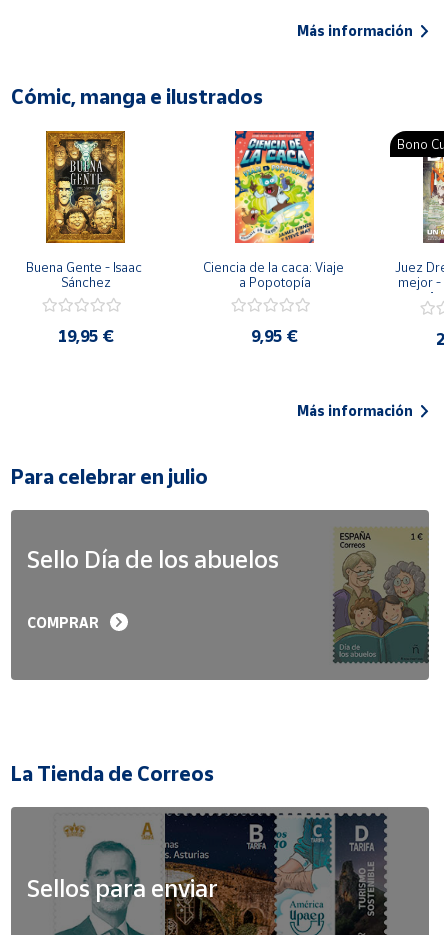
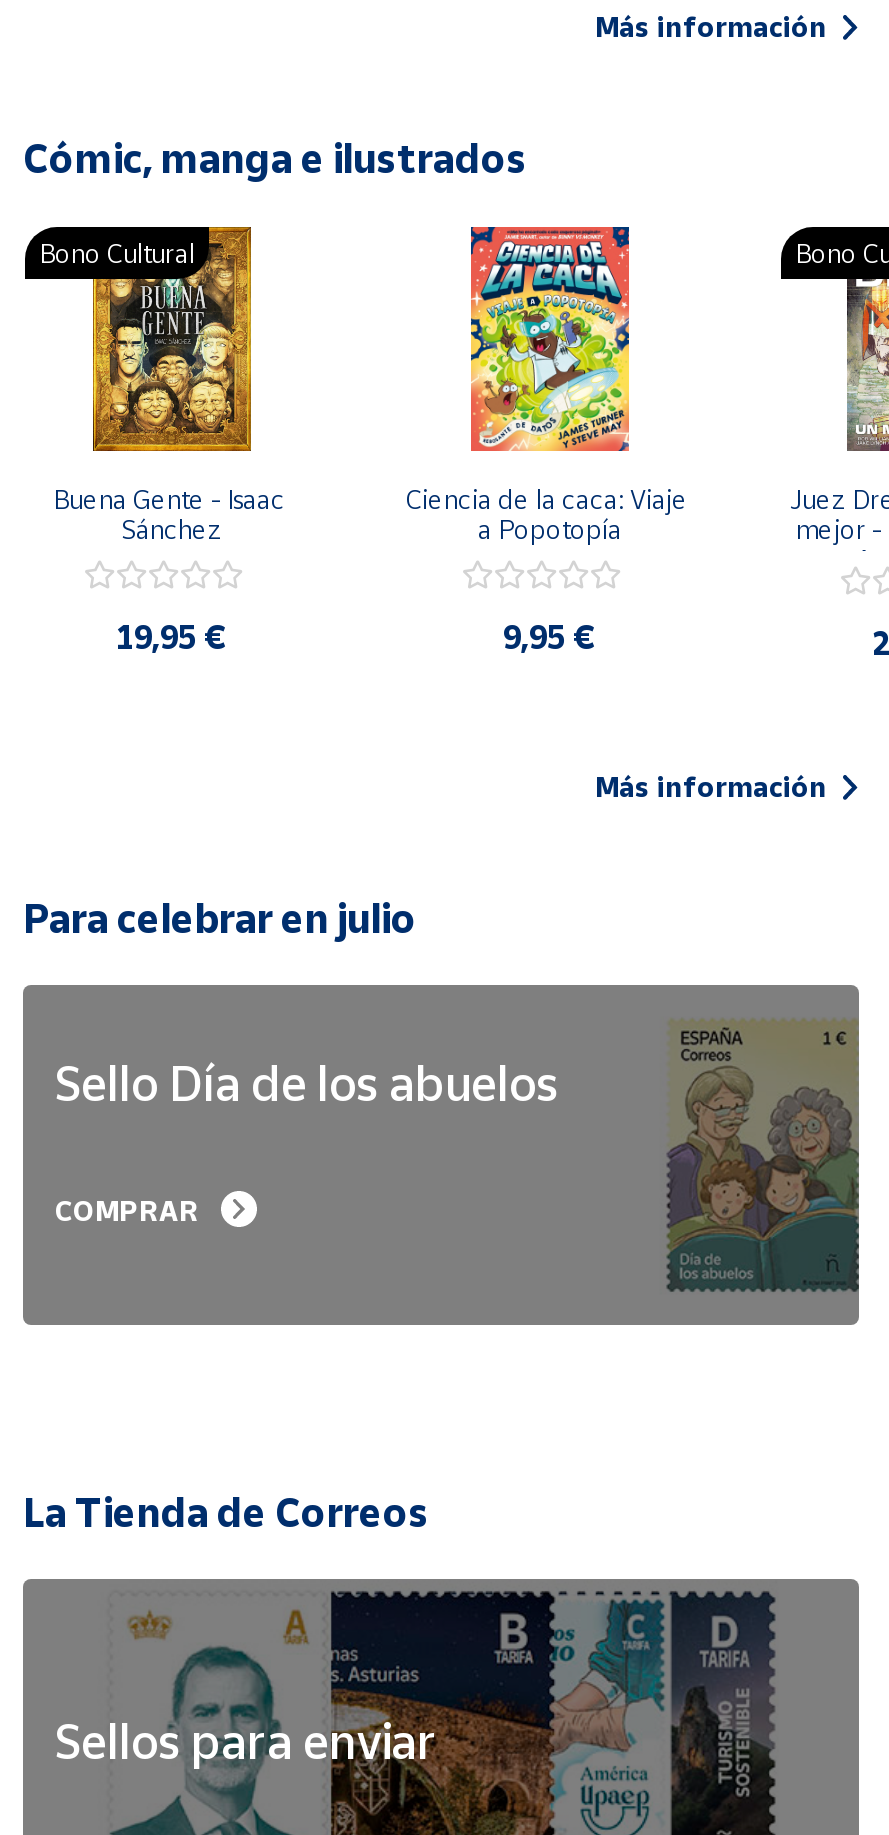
+ Bono Cultural
